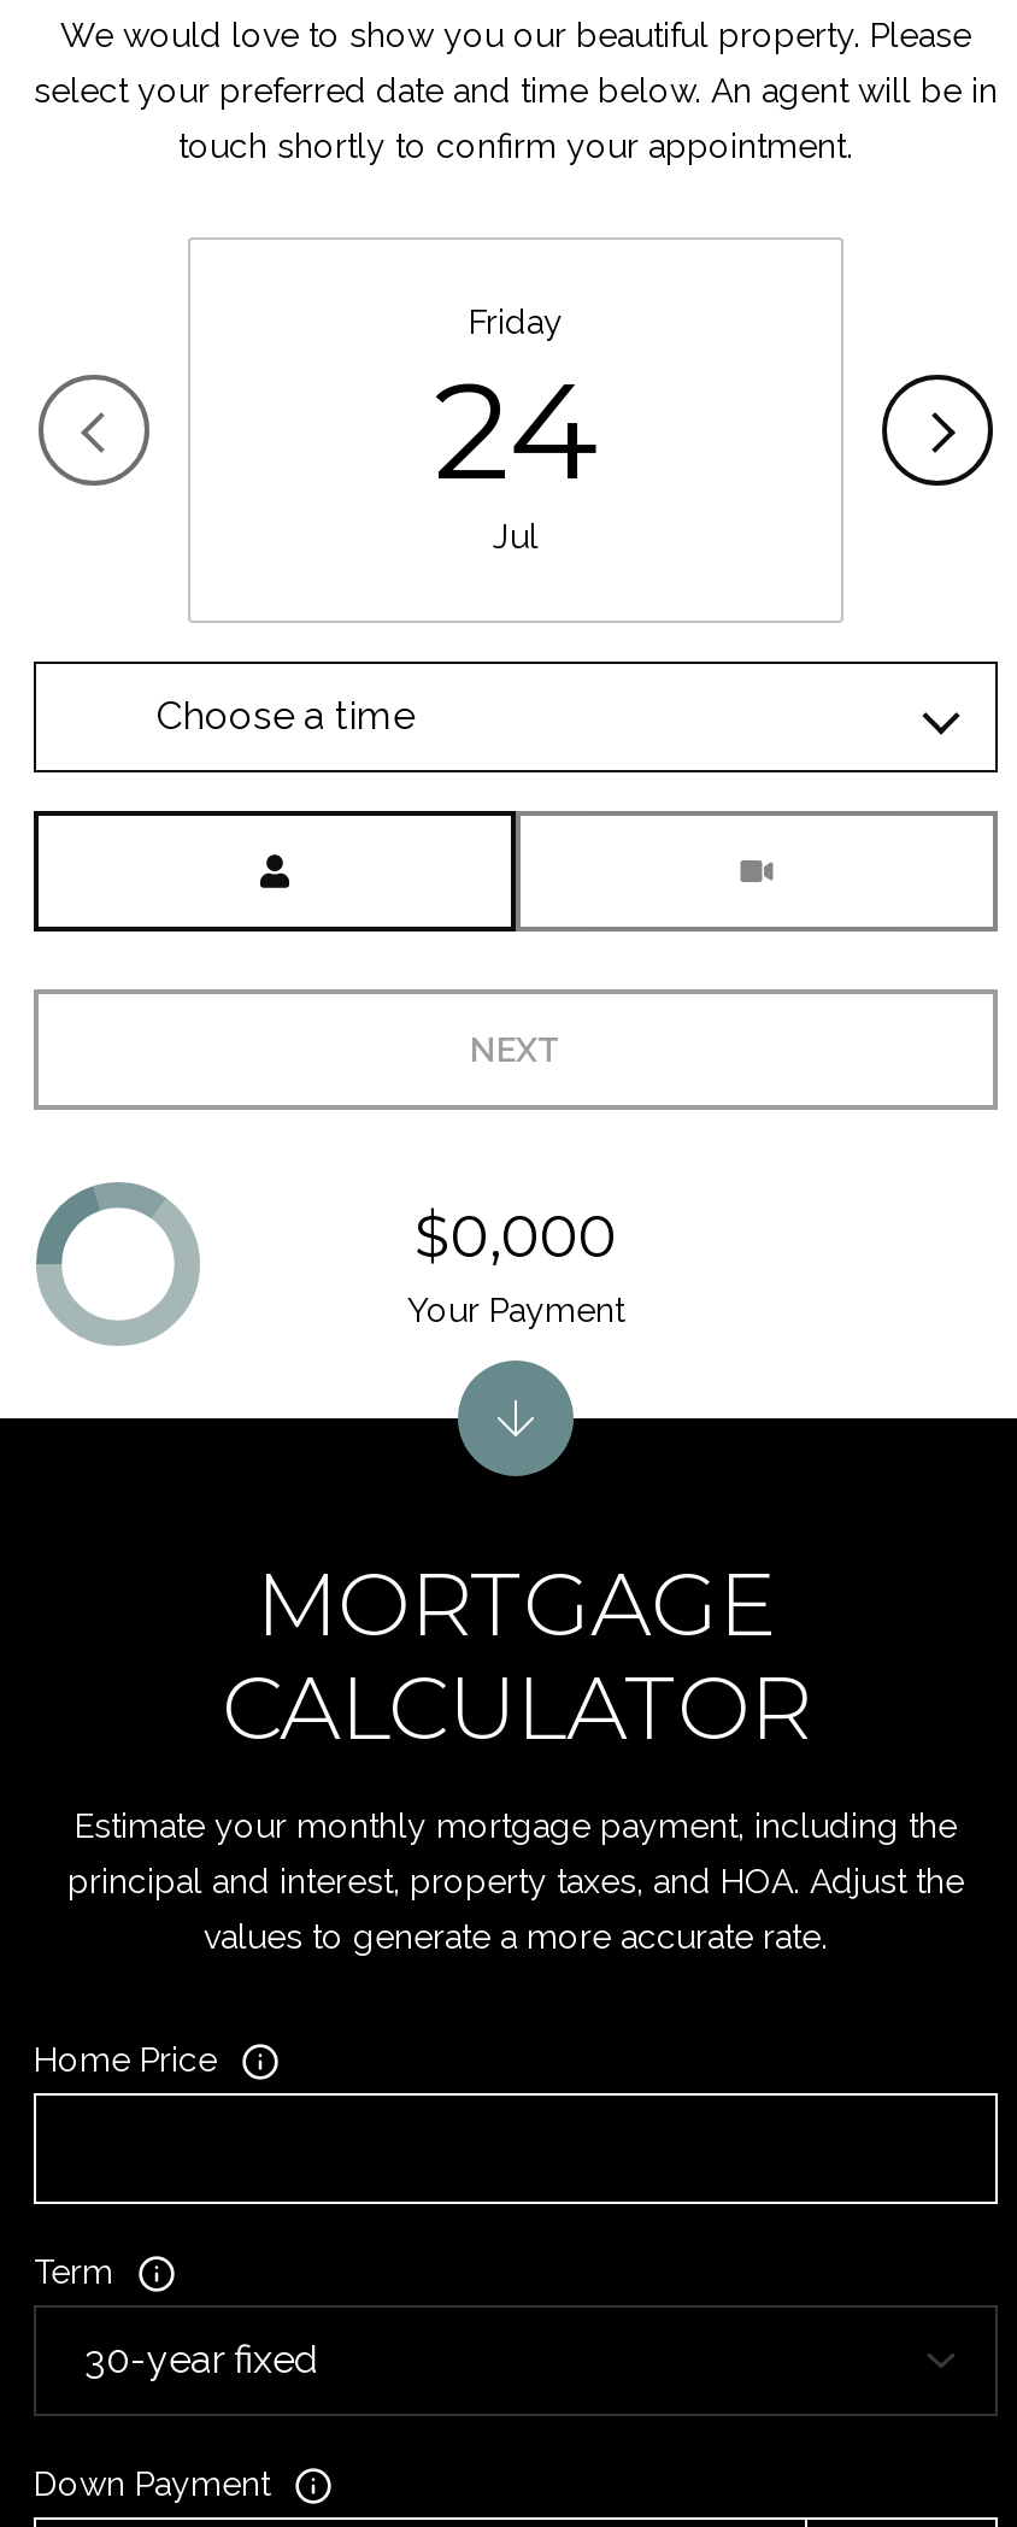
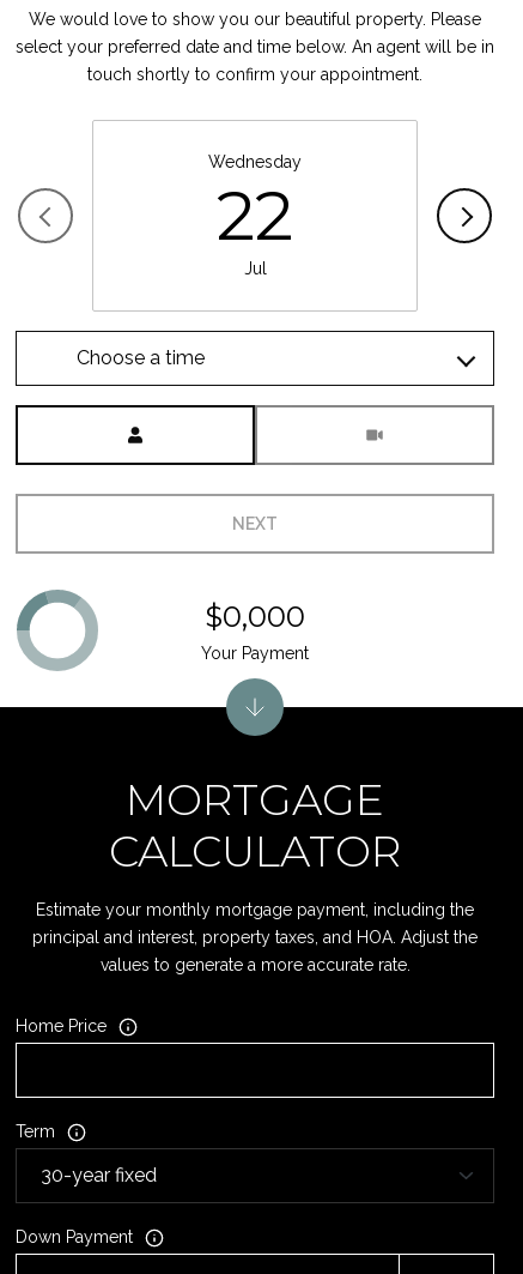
- Friday
- 24
+ Wednesday
+ 22
